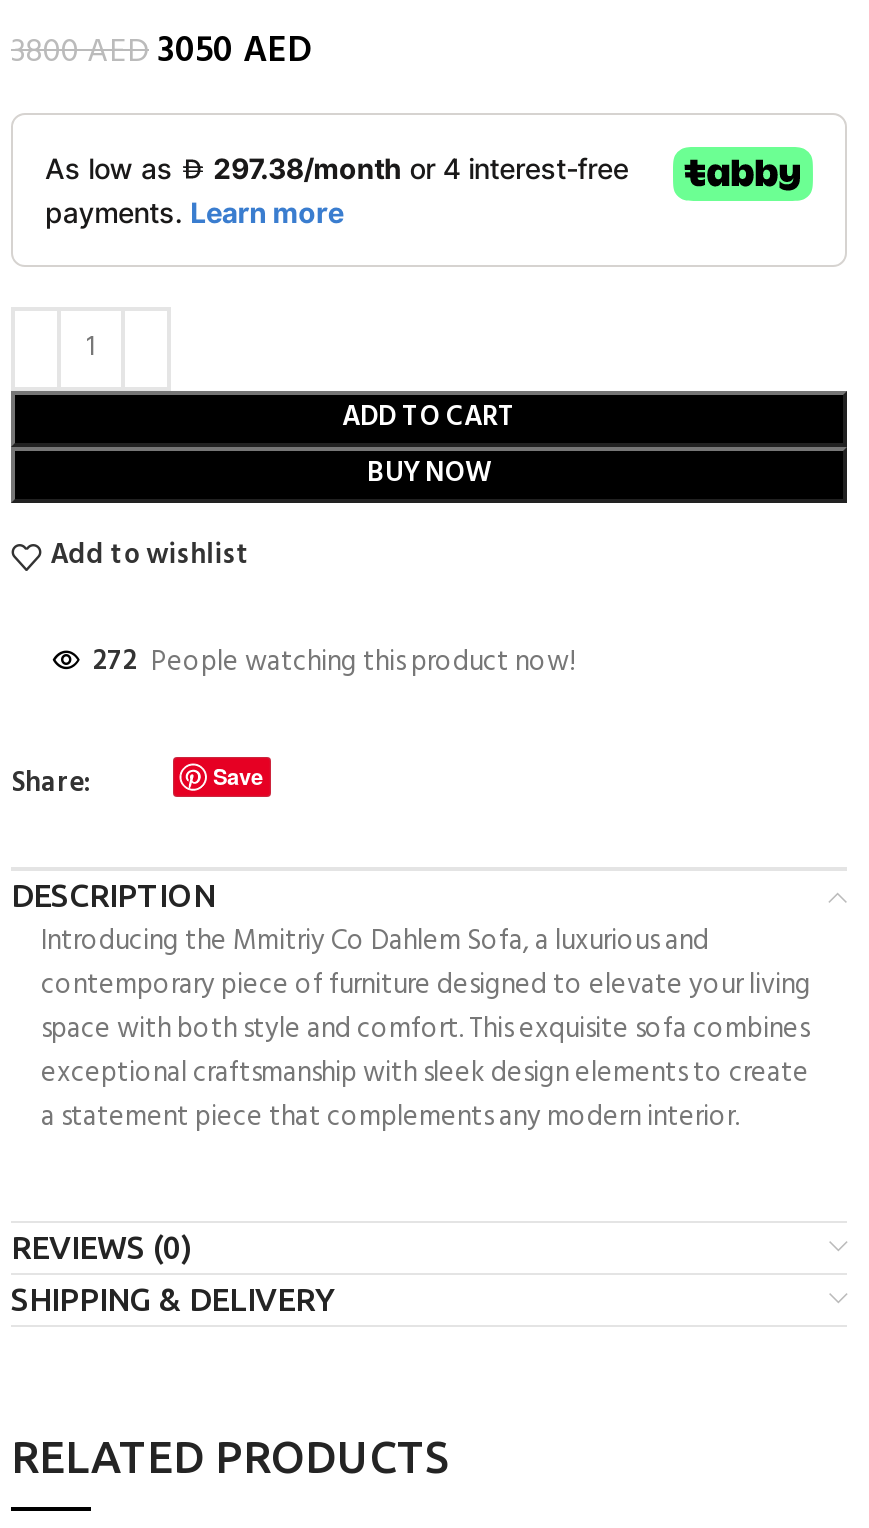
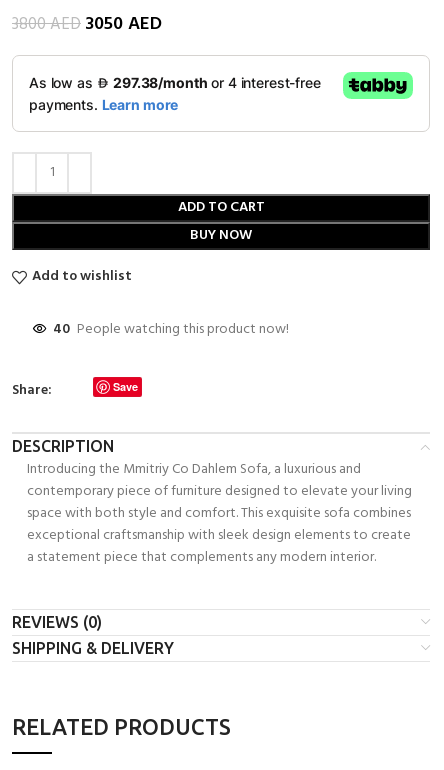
- 272 People watching this product now!
+ 40 People watching this product now!
